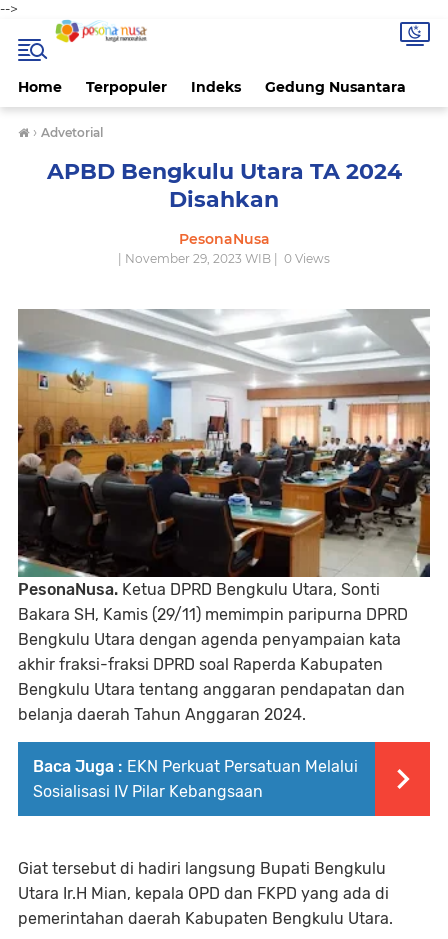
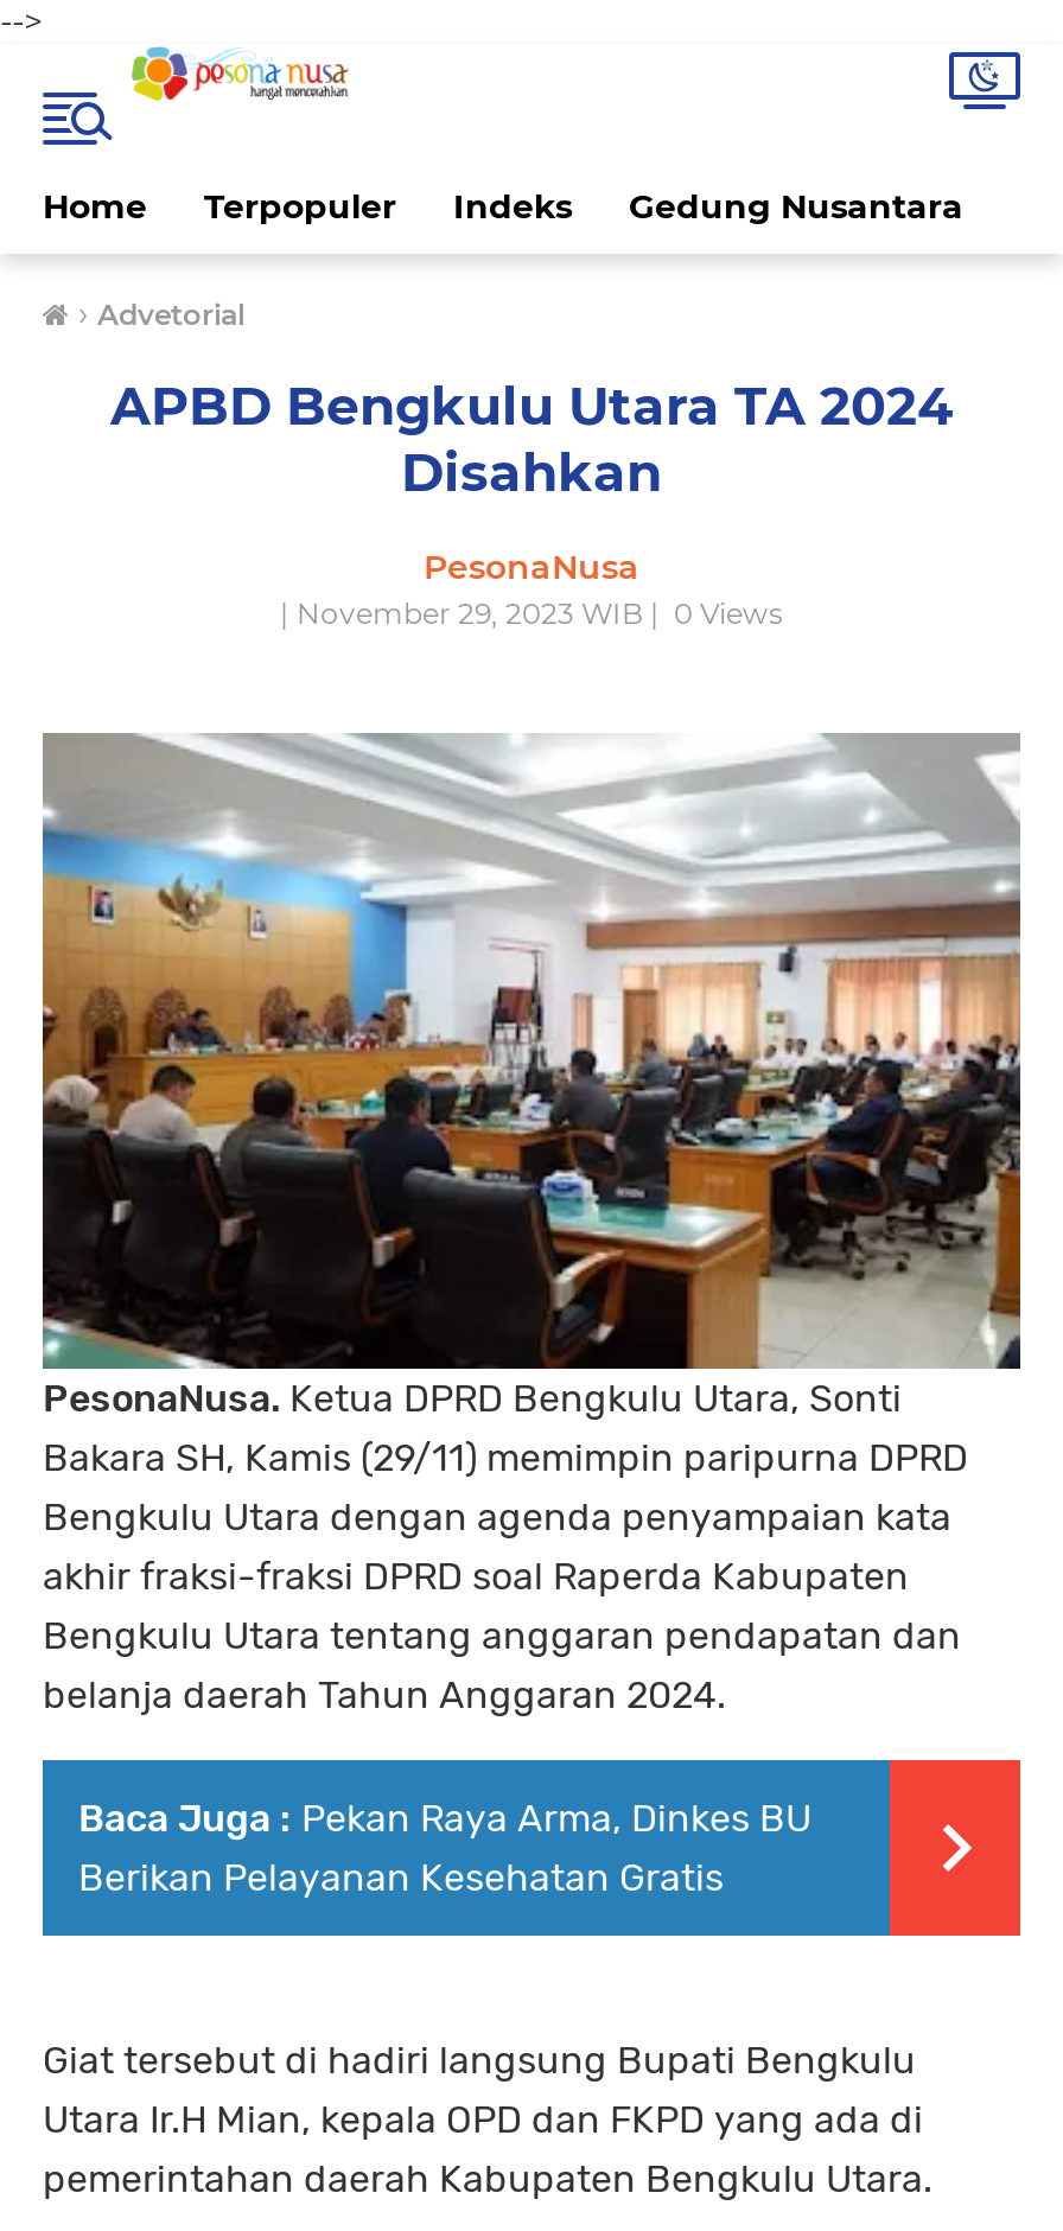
- Baca Juga : EKN Perkuat Persatuan Melalui
- Sosialisasi IV Pilar Kebangsaan
+ Baca Juga : Pekan Raya Arma, Dinkes BU
+ Berikan Pelayanan Kesehatan Gratis
